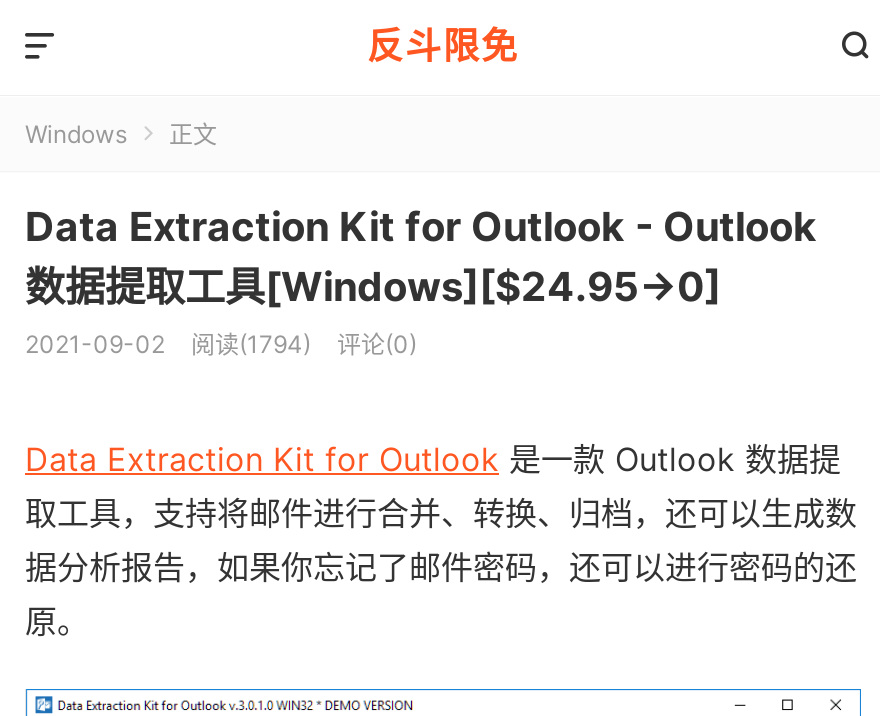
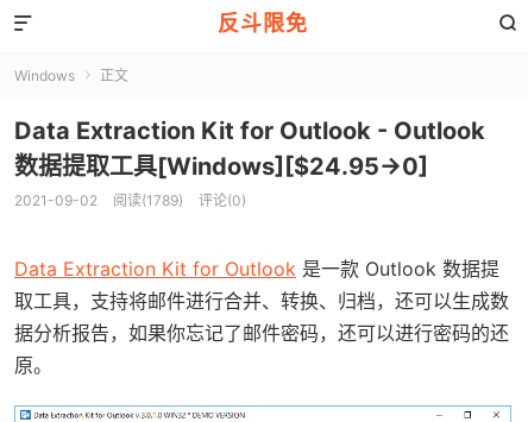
- 2021-09-02 阅读(1794) 评论(0)
+ 2021-09-02 阅读(1789) 评论(0)
